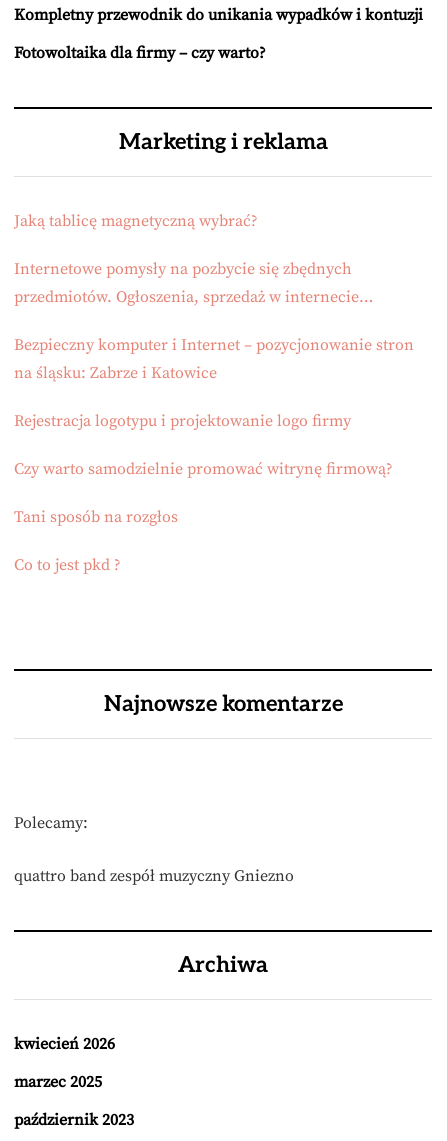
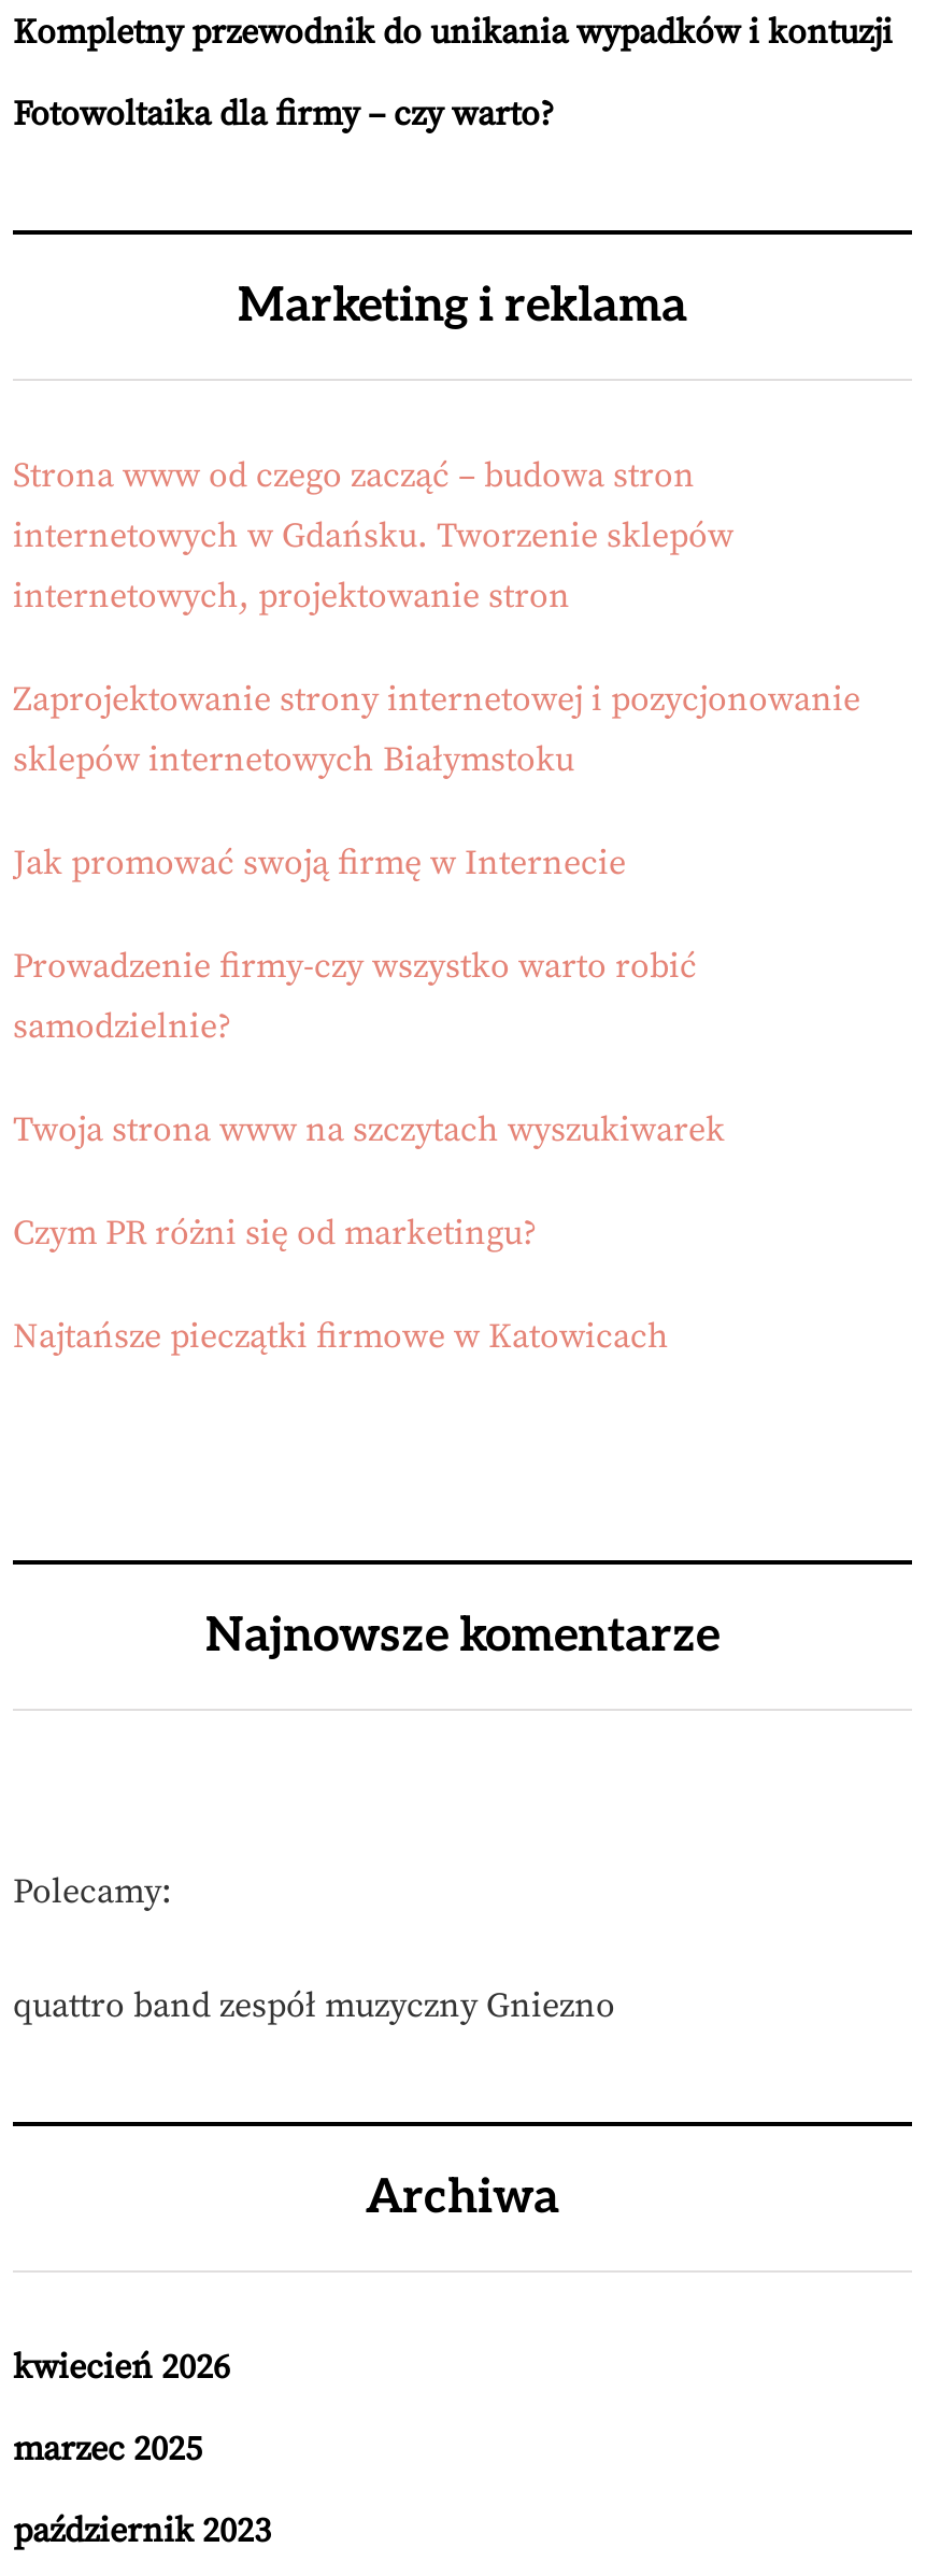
- Jaką tablicę magnetyczną wybrać?
+ Strona www od czego zacząć – budowa stron
+ internetowych w Gdańsku. Tworzenie sklepów
+ internetowych, projektowanie stron

- Internetowe pomysły na pozbycie się zbędnych
- przedmiotów. Ogłoszenia, sprzedaż w internecie…
+ Zaprojektowanie strony internetowej i pozycjonowanie
+ sklepów internetowych Białymstoku

- Bezpieczny komputer i Internet – pozycjonowanie stron
- na śląsku: Zabrze i Katowice
+ Jak promować swoją firmę w Internecie

- Rejestracja logotypu i projektowanie logo firmy
+ Prowadzenie firmy-czy wszystko warto robić
+ samodzielnie?

- Czy warto samodzielnie promować witrynę firmową?
+ Twoja strona www na szczytach wyszukiwarek

- Tani sposób na rozgłos
+ Czym PR różni się od marketingu?

- Co to jest pkd ?
+ Najtańsze pieczątki firmowe w Katowicach
